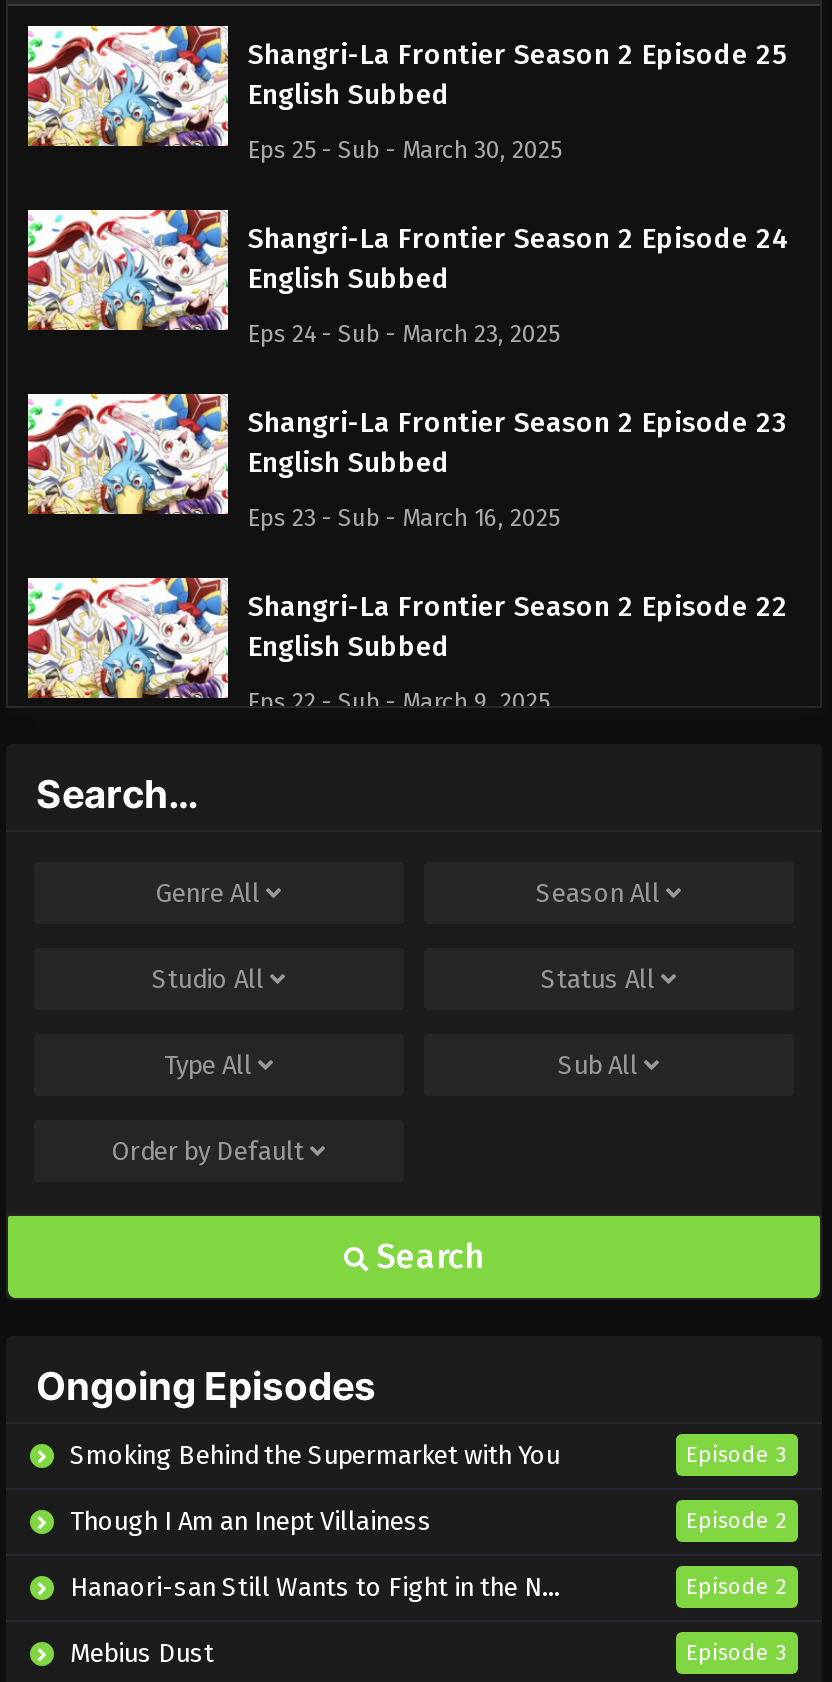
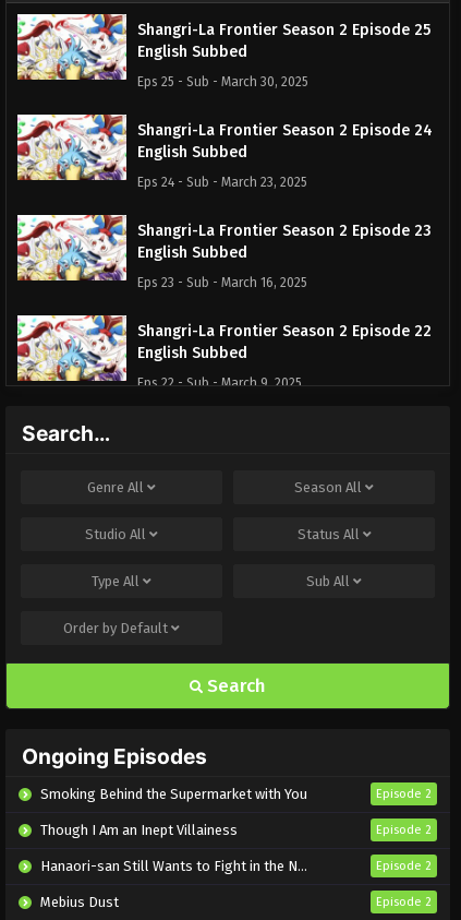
- Episode 3
+ Episode 2

- Episode 3
+ Episode 2
